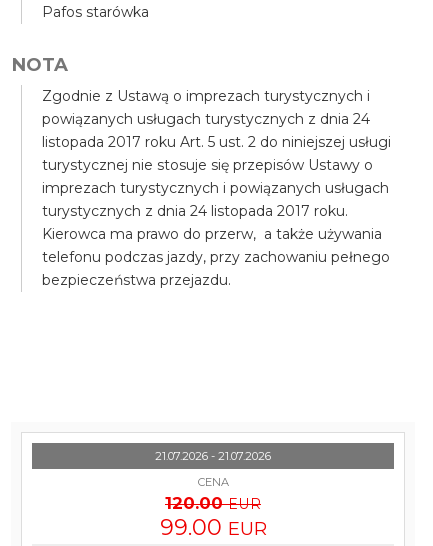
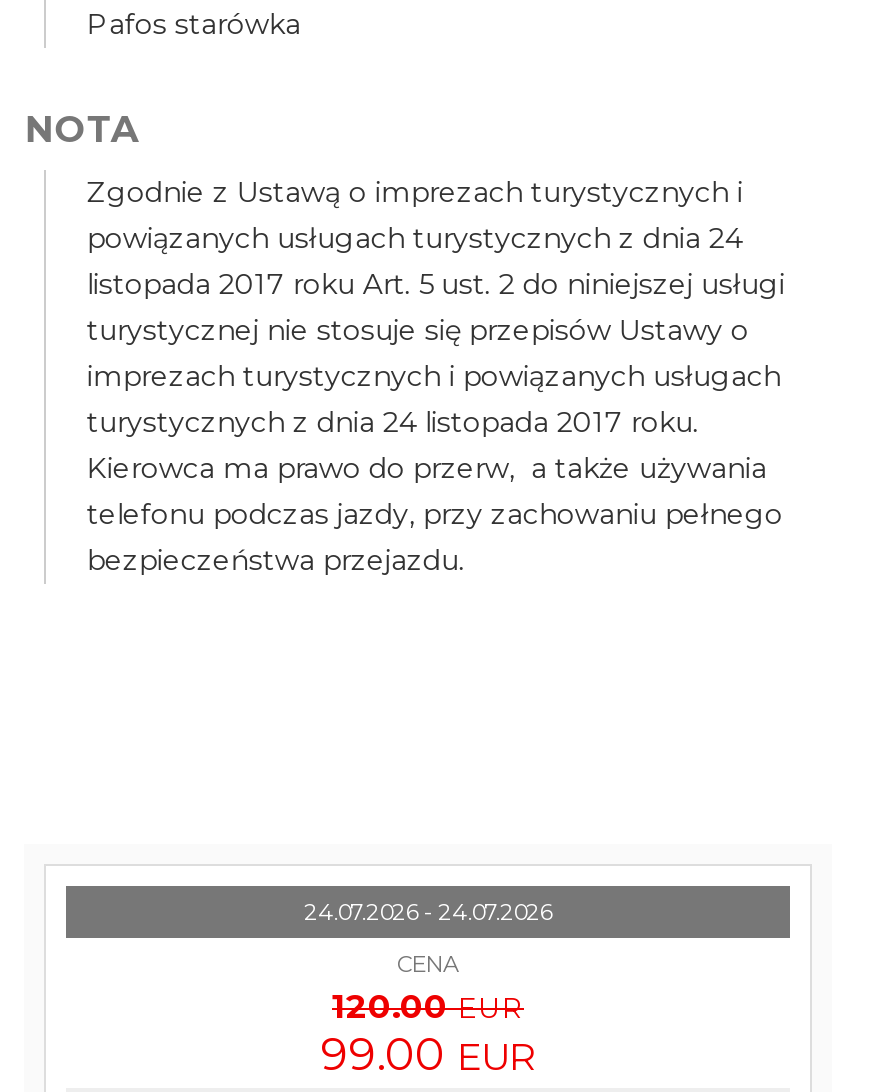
- 21.07.2026 - 21.07.2026
+ 24.07.2026 - 24.07.2026
